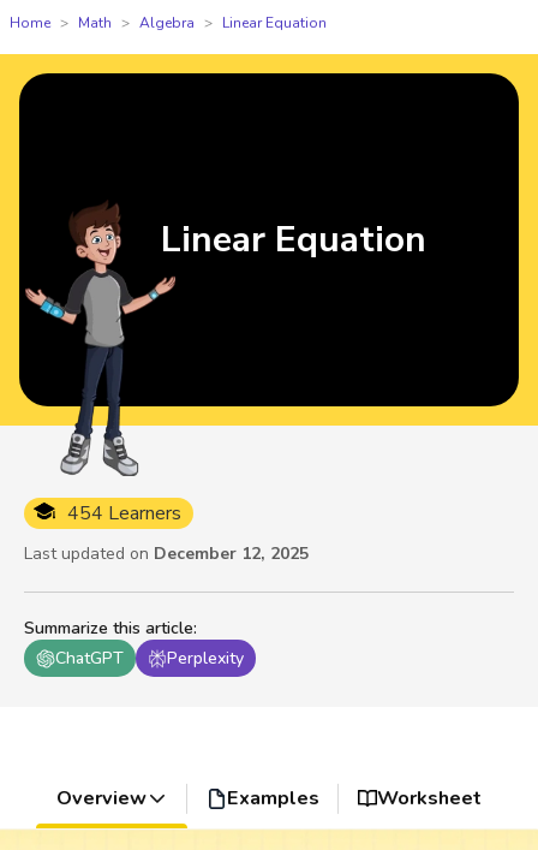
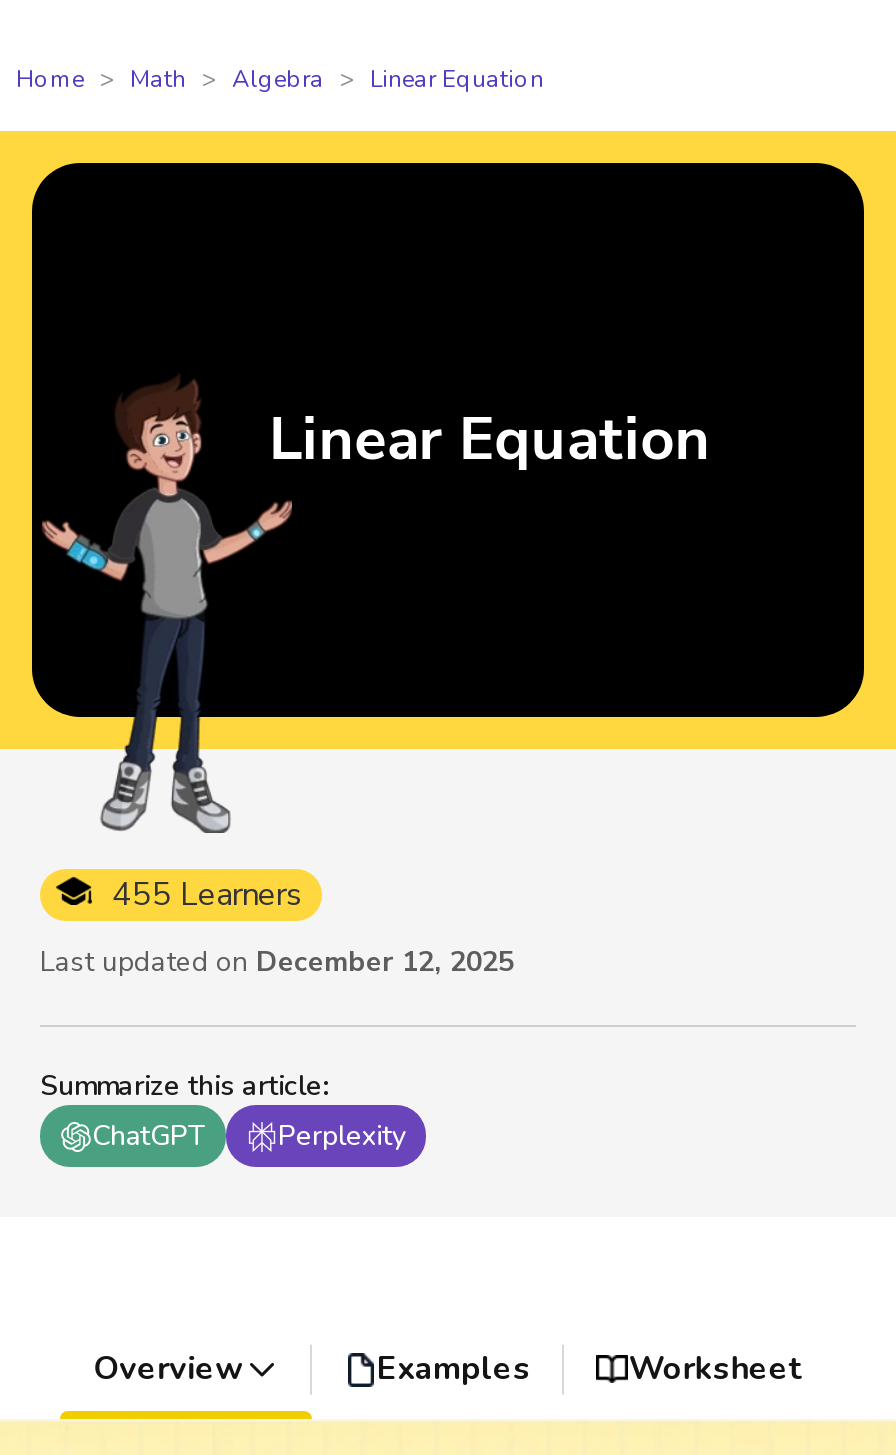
- 454 Learners
+ 455 Learners
